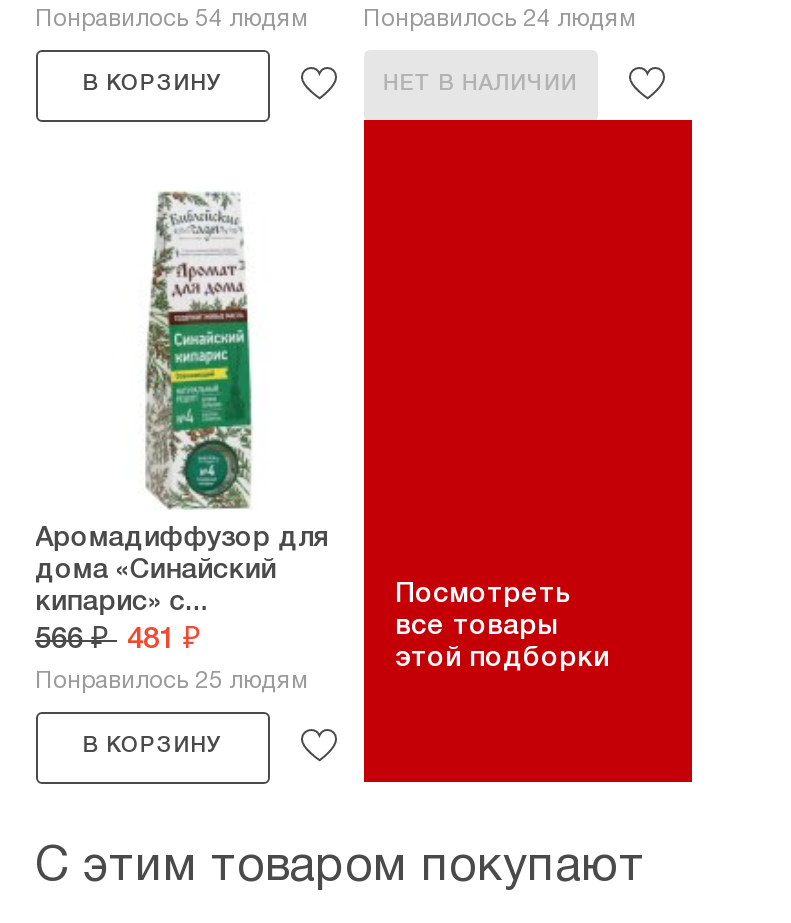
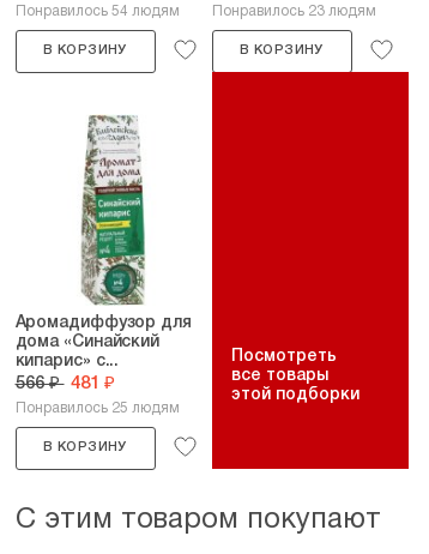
- Понравилось 24 людям
+ Понравилось 23 людям

- НЕТ В НАЛИЧИИ
+ В КОРЗИНУ
